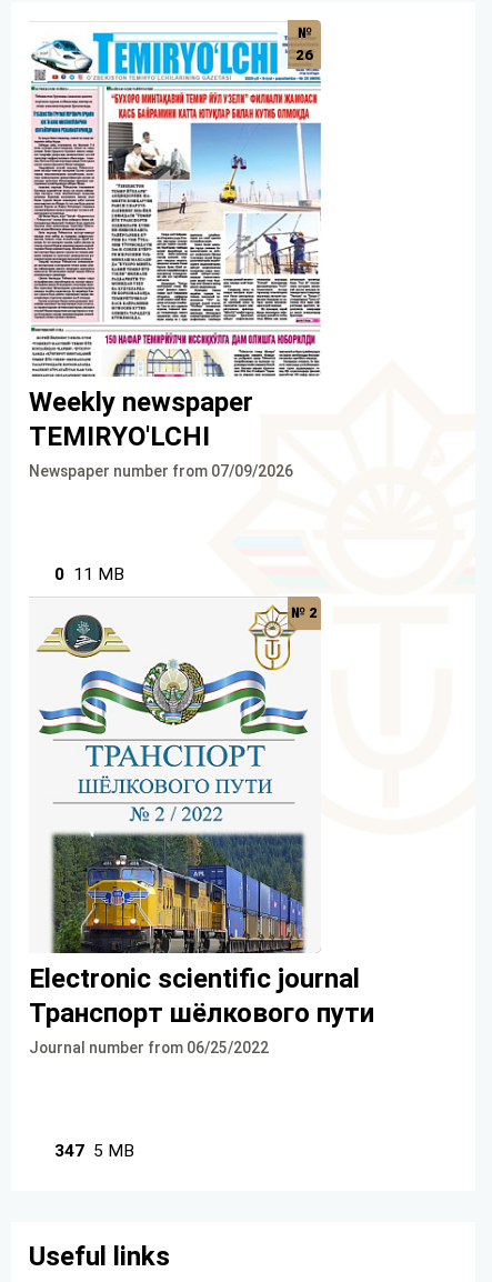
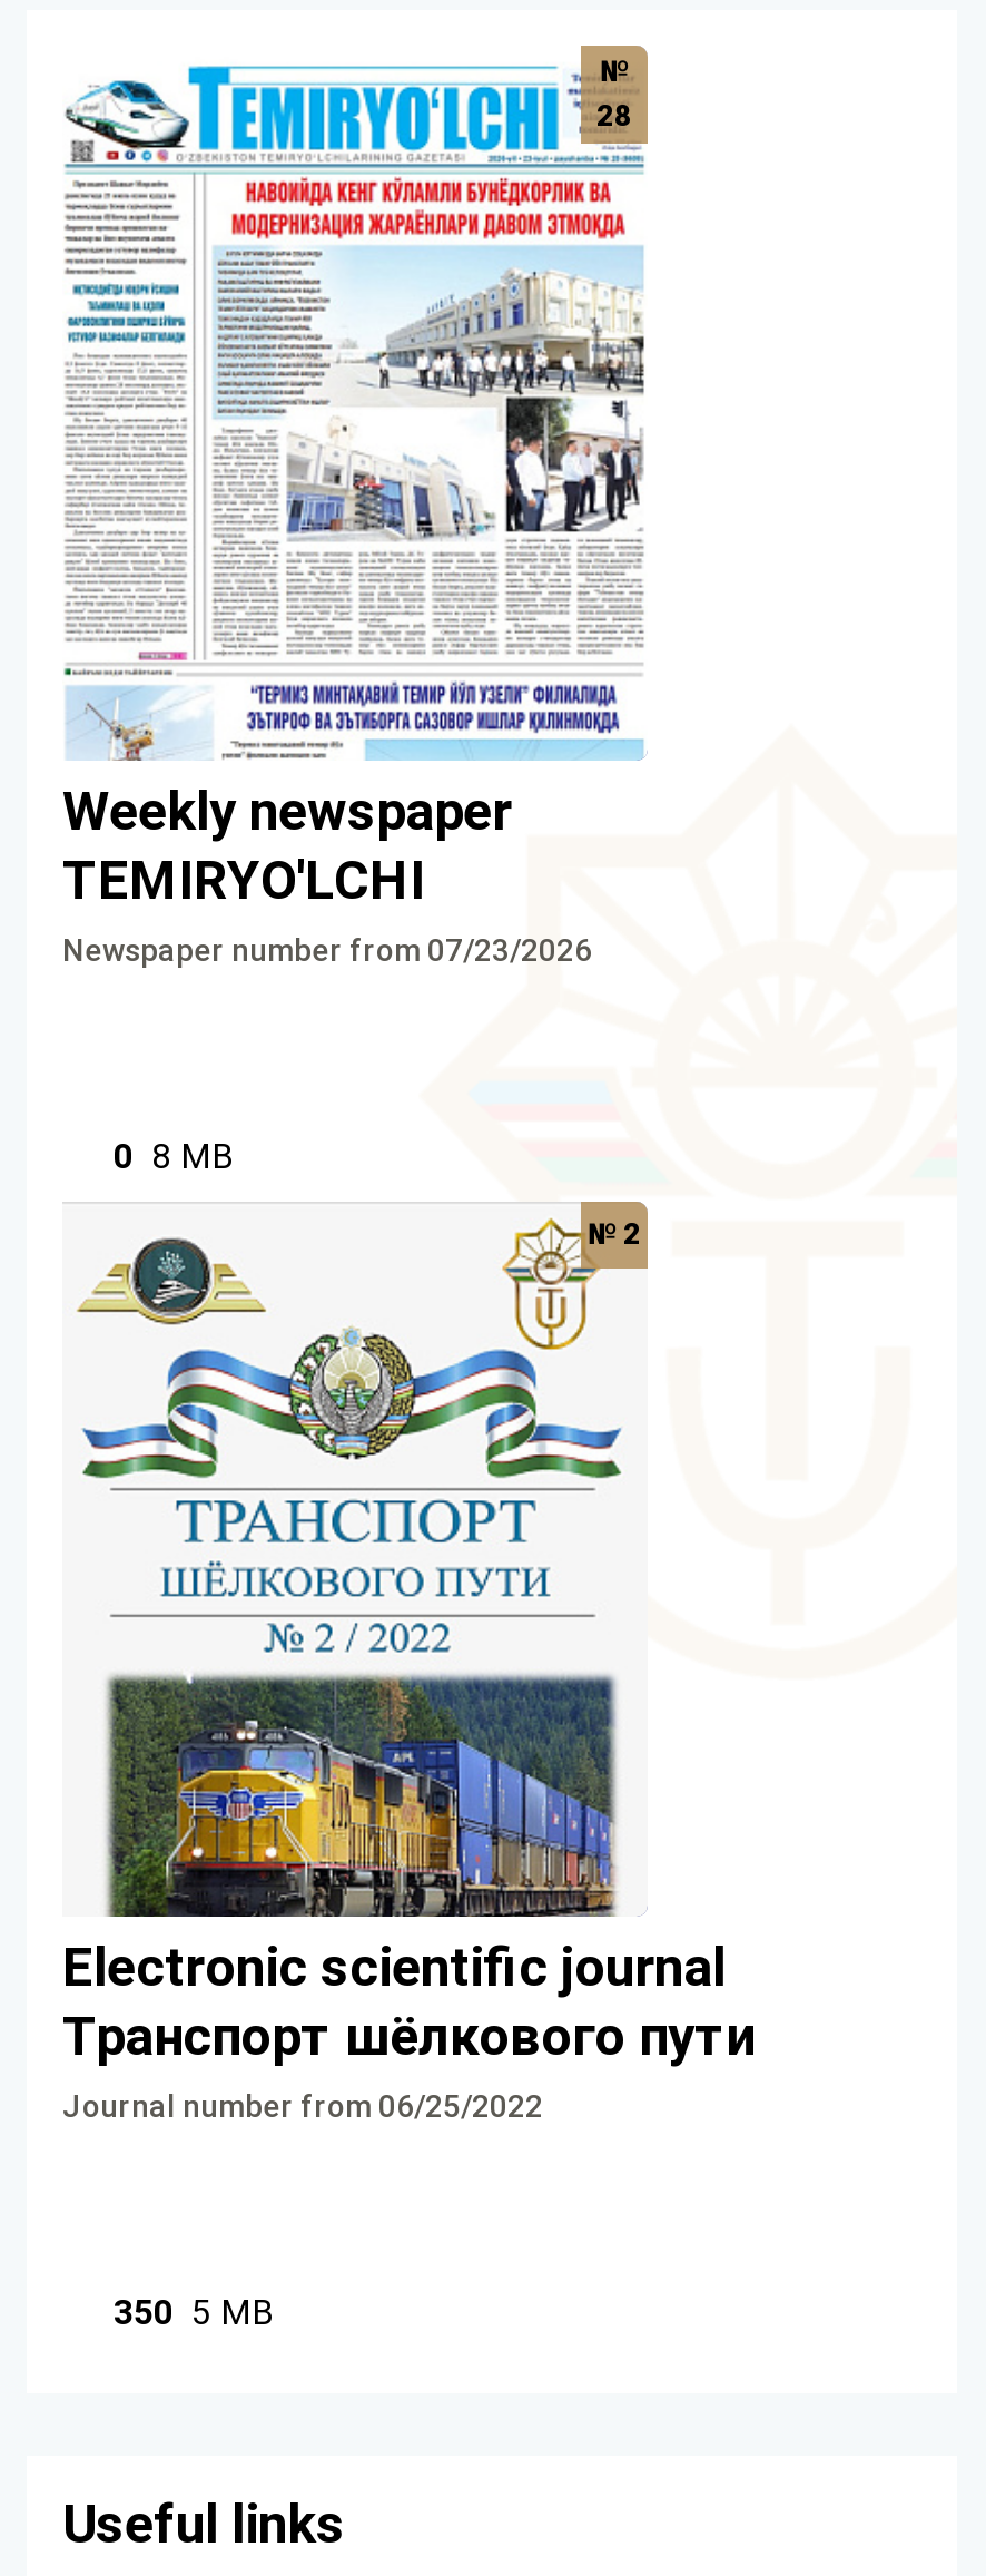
- [image]
- 26
+ [image]
+ 28

- Newspaper number from 07/09/2026
+ Newspaper number from 07/23/2026

- 0 11 MB
+ 0 8 MB

- 347 5 MB
+ 350 5 MB
